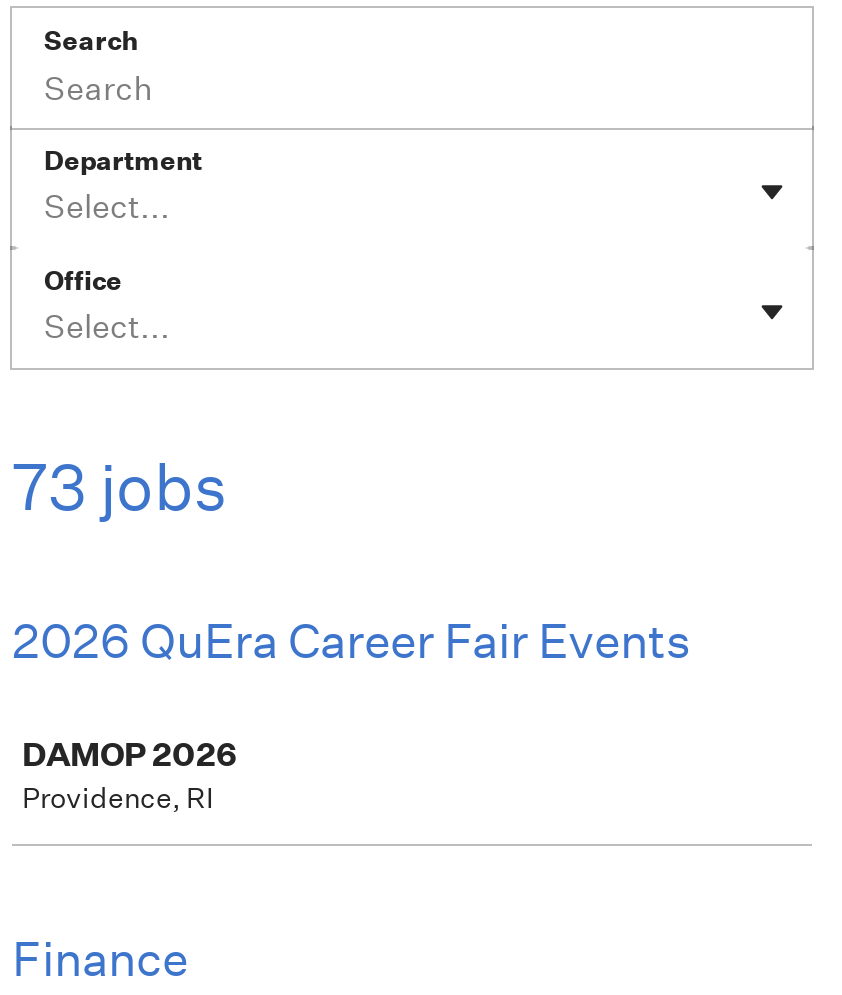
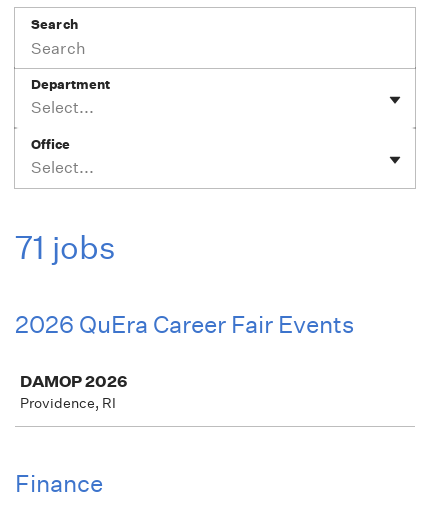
- 73 jobs
+ 71 jobs
